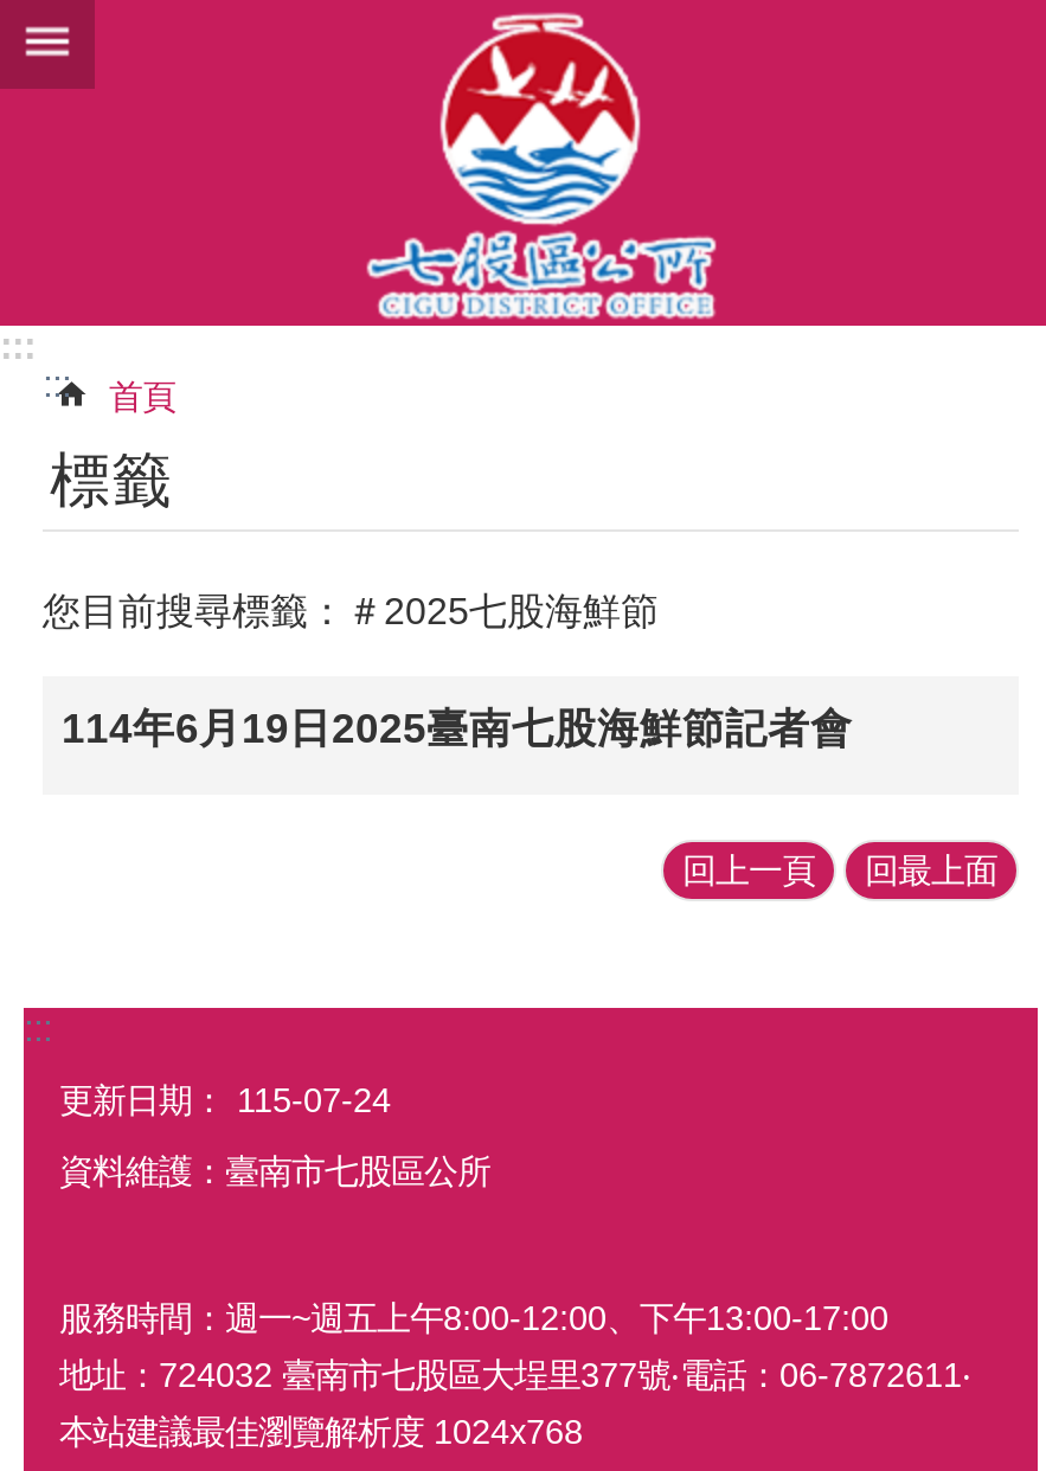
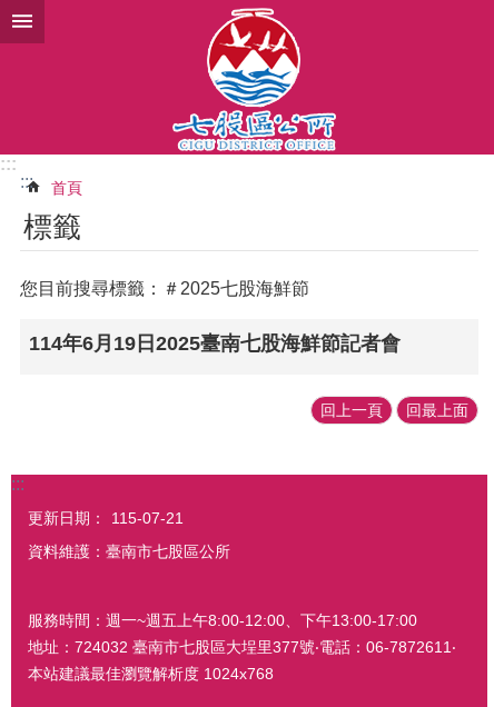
- 更新日期： 115-07-24
+ 更新日期： 115-07-21
